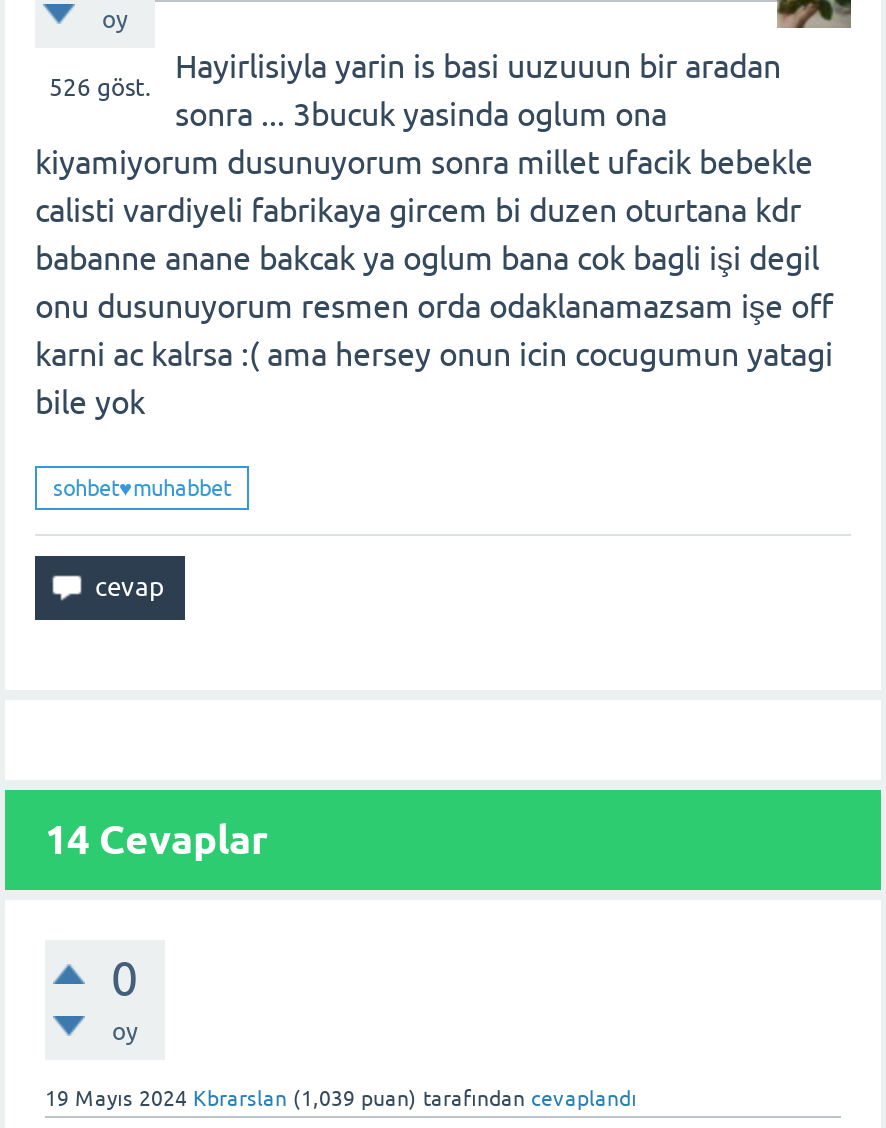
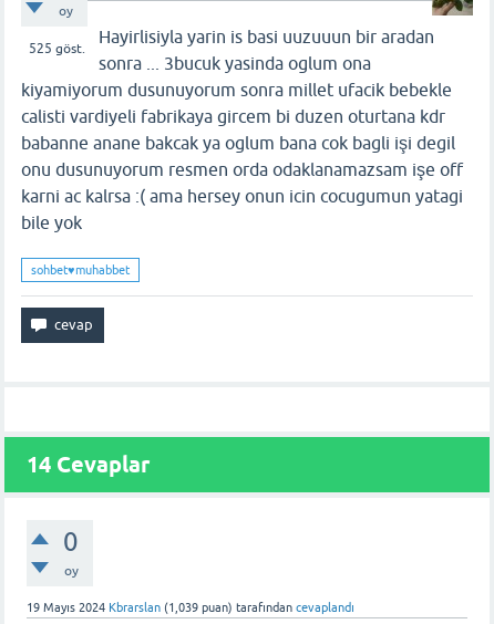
- 526 göst.
+ 525 göst.
